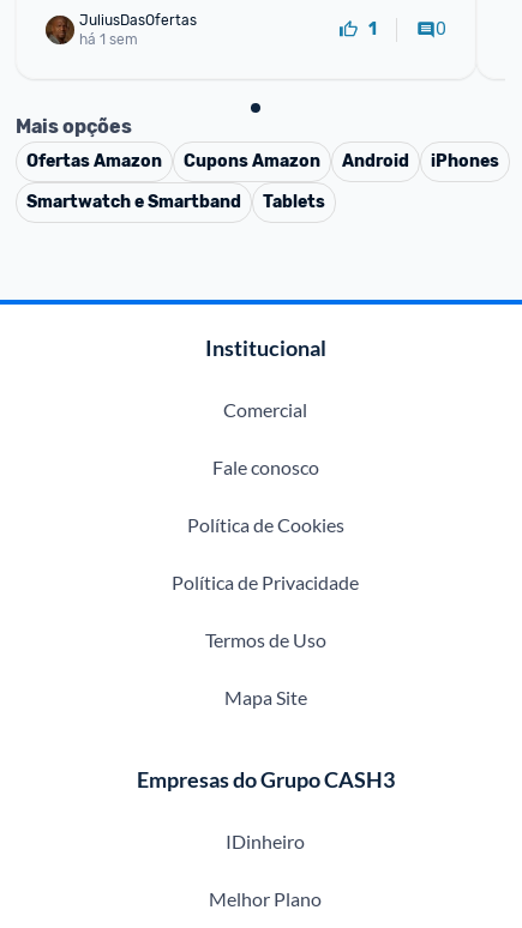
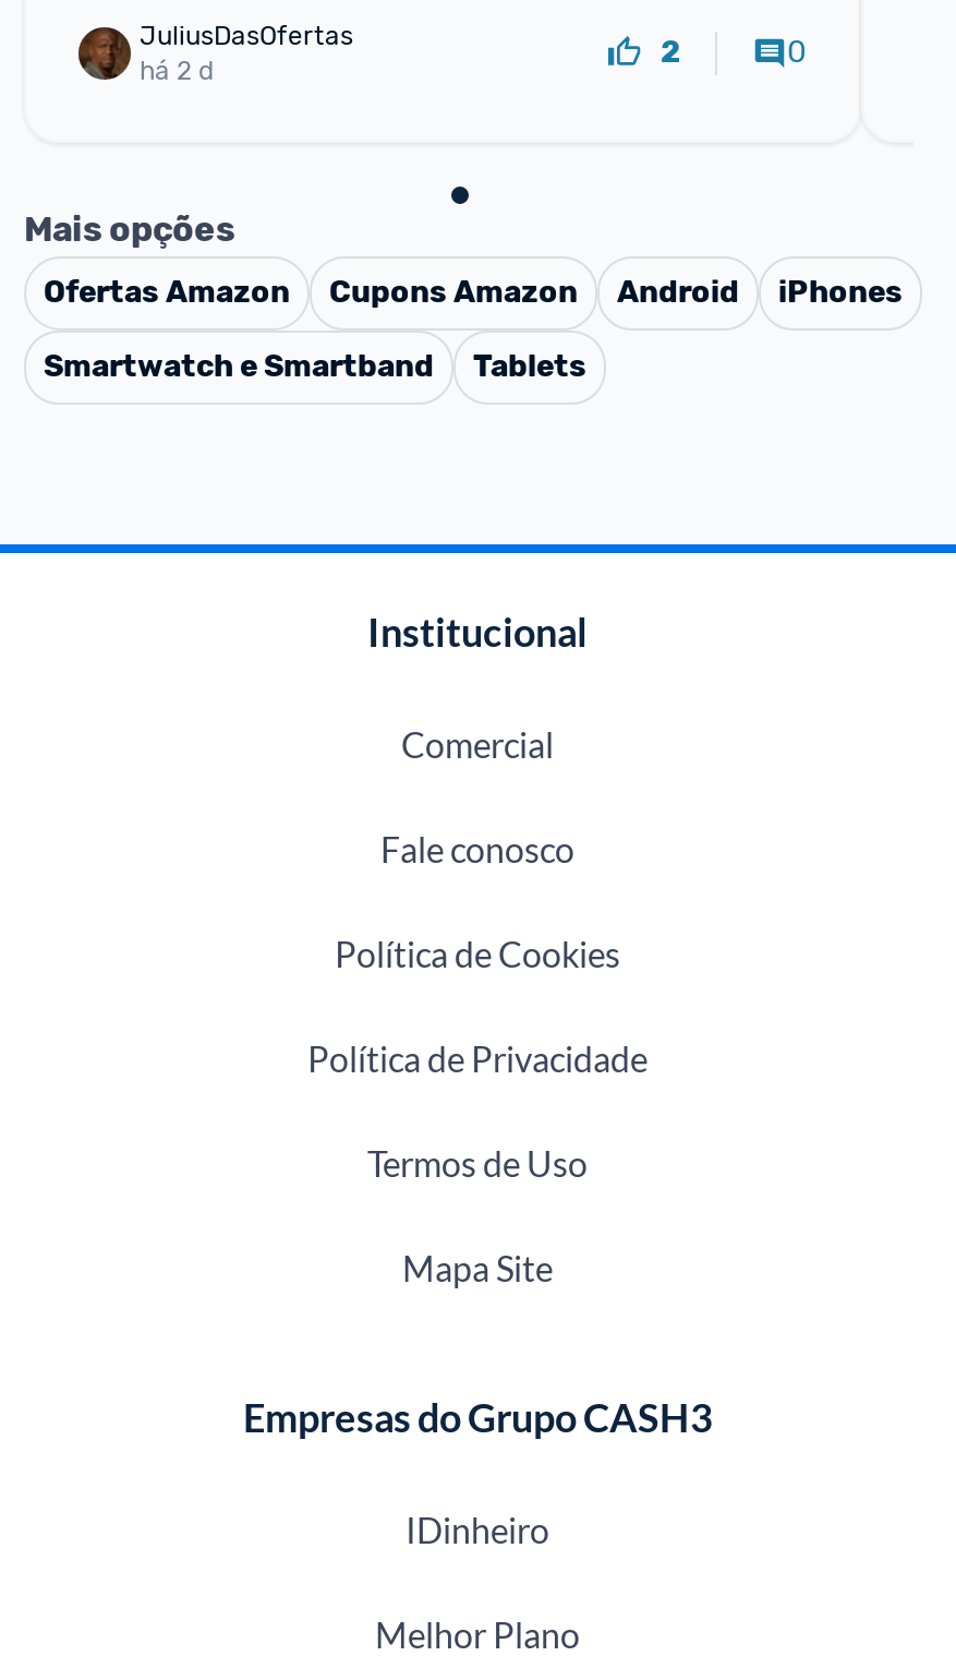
- 1
+ 2

- há 1 sem
+ há 2 d
